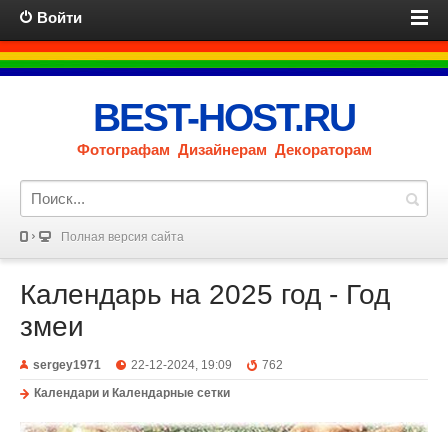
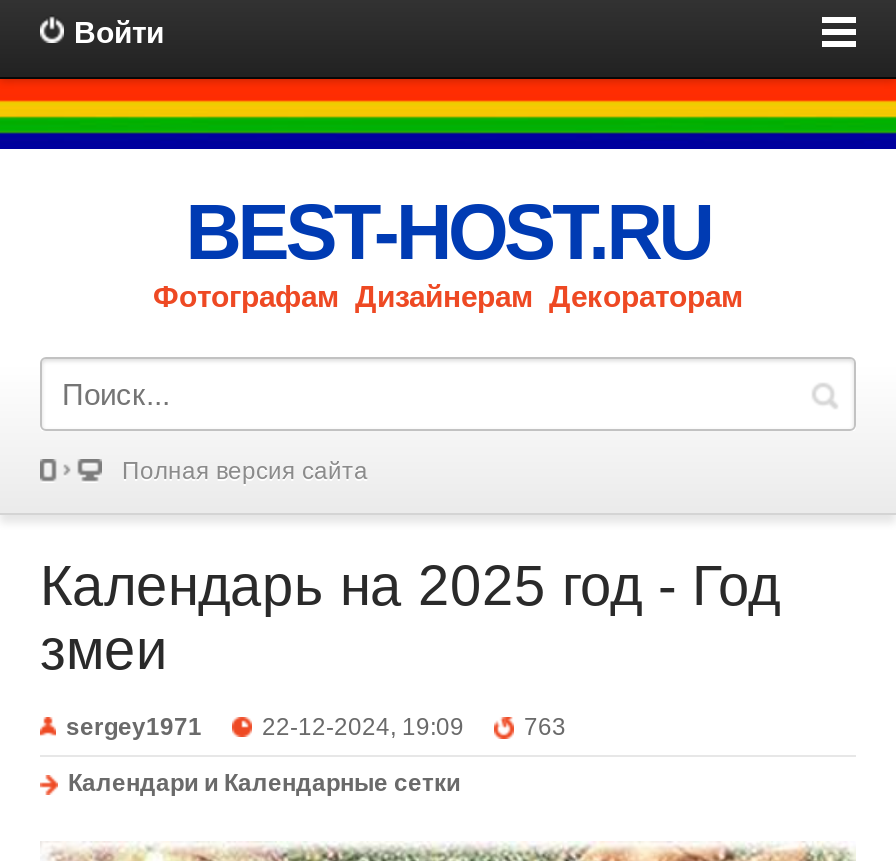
- 762
+ 763
